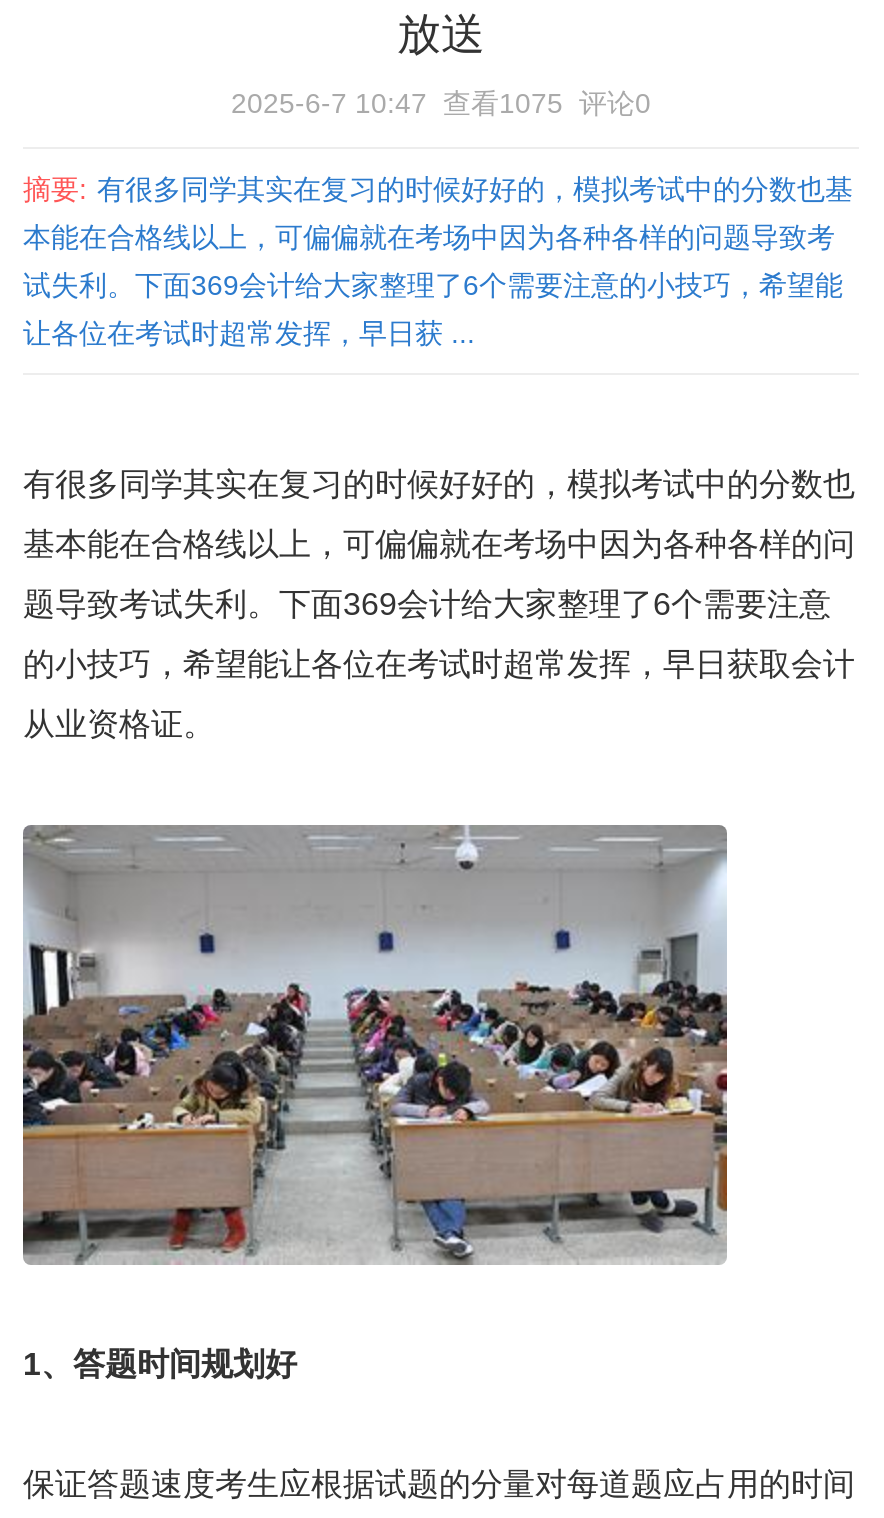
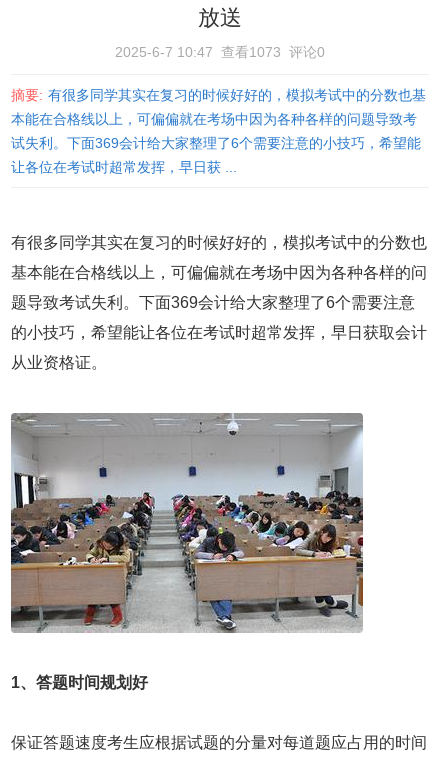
- 2025-6-7 10:47 查看1075 评论0
+ 2025-6-7 10:47 查看1073 评论0
